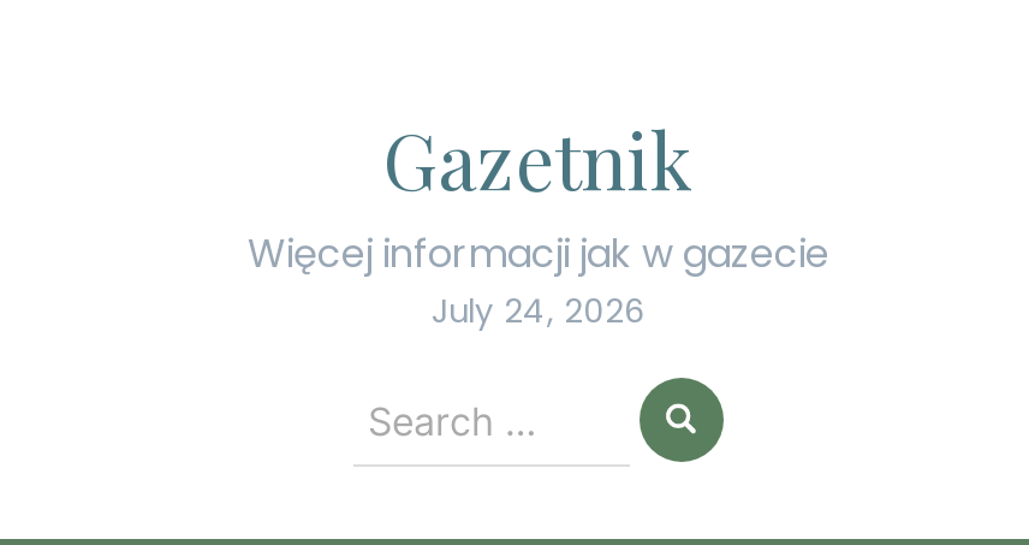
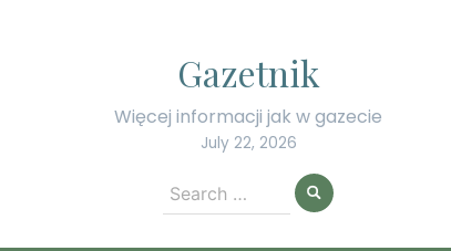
- July 24, 2026
+ July 22, 2026
